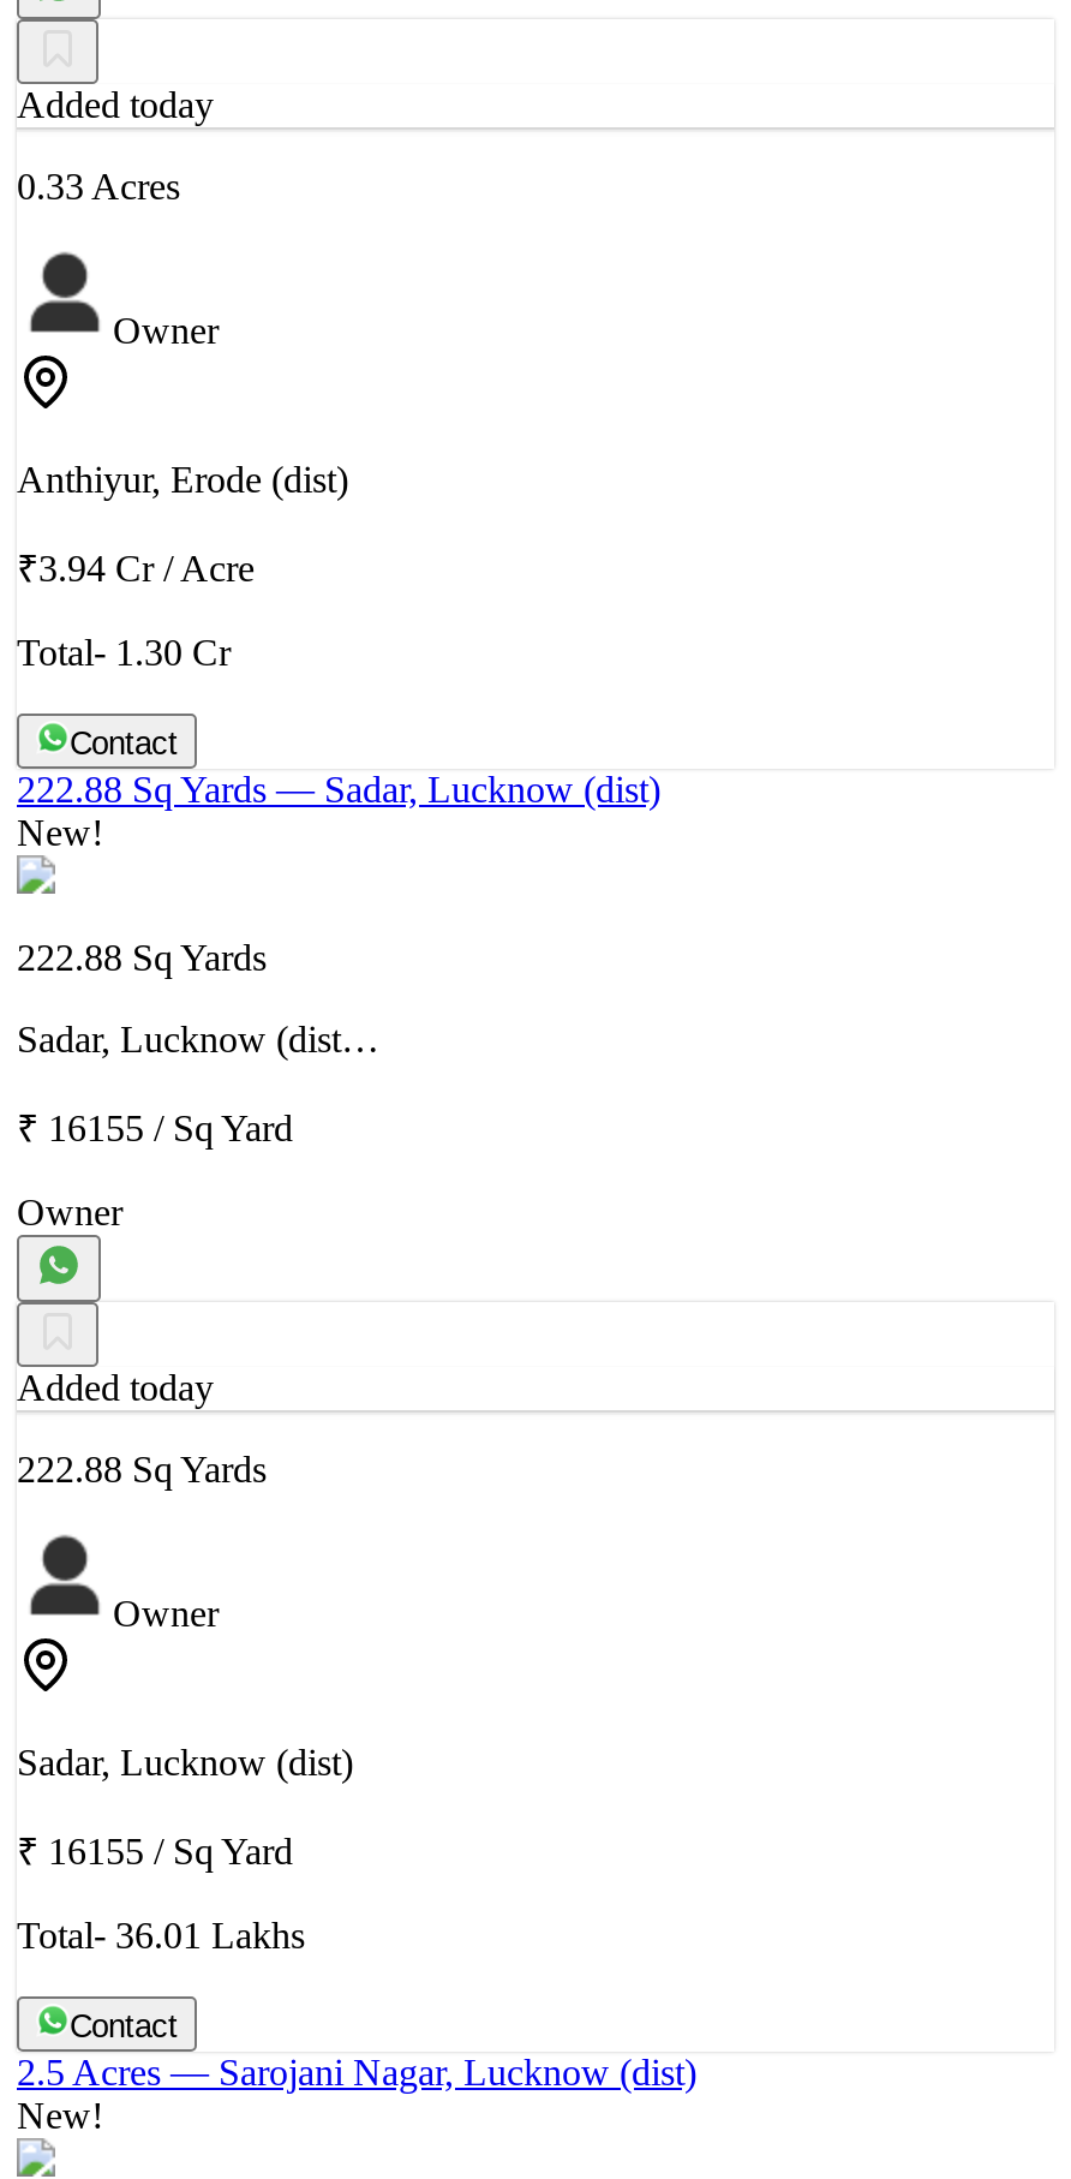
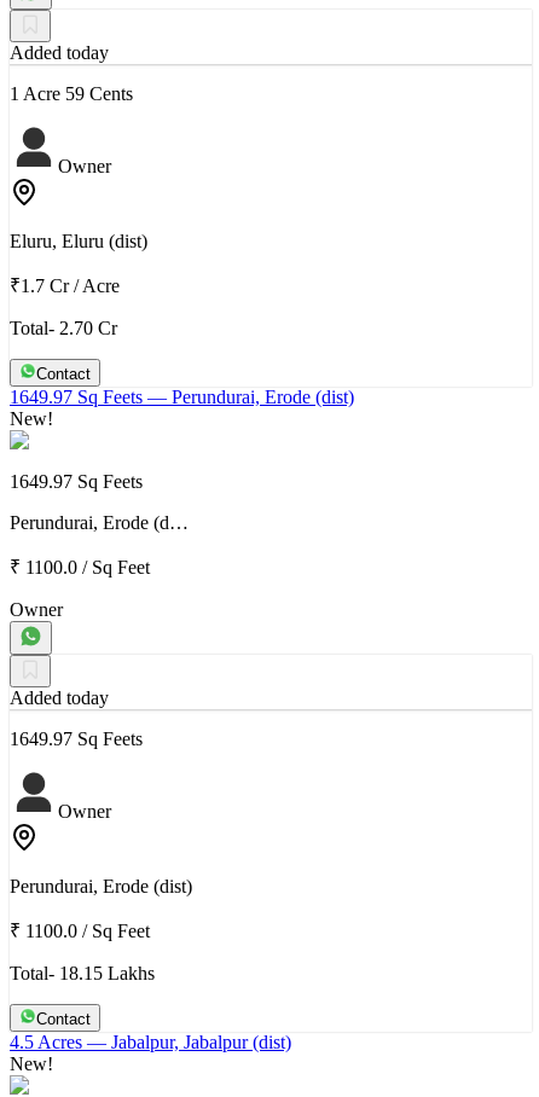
- 0.33 Acres
+ 1 Acre 59 Cents

- Anthiyur, Erode (dist)
+ Eluru, Eluru (dist)

- ₹3.94 Cr / Acre
+ ₹1.7 Cr / Acre

- Total- 1.30 Cr
+ Total- 2.70 Cr

- 222.88 Sq Yards — Sadar, Lucknow (dist)
+ 1649.97 Sq Feets — Perundurai, Erode (dist)

- 222.88 Sq Yards
+ 1649.97 Sq Feets

- Sadar, Lucknow (dist…
+ Perundurai, Erode (d…

- ₹ 16155 / Sq Yard
+ ₹ 1100.0 / Sq Feet

- 222.88 Sq Yards
+ 1649.97 Sq Feets

- Sadar, Lucknow (dist)
+ Perundurai, Erode (dist)

- ₹ 16155 / Sq Yard
+ ₹ 1100.0 / Sq Feet

- Total- 36.01 Lakhs
+ Total- 18.15 Lakhs

- 2.5 Acres— Sarojani Nagar, Lucknow (dist)
+ 4.5 Acres— Jabalpur, Jabalpur (dist)
